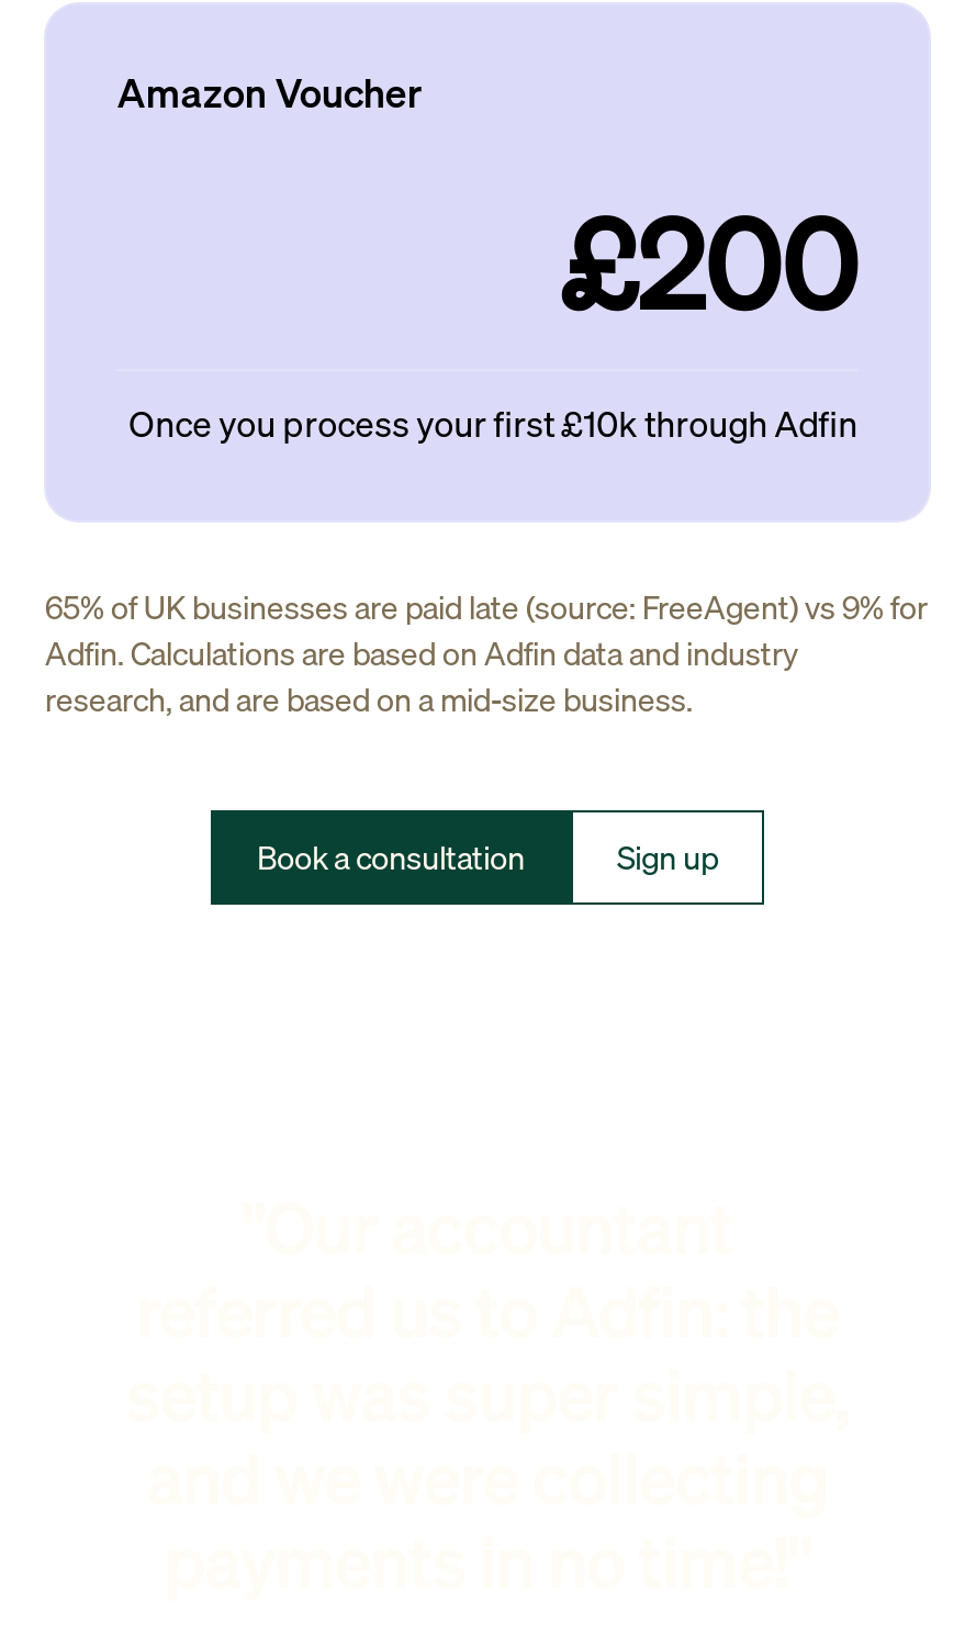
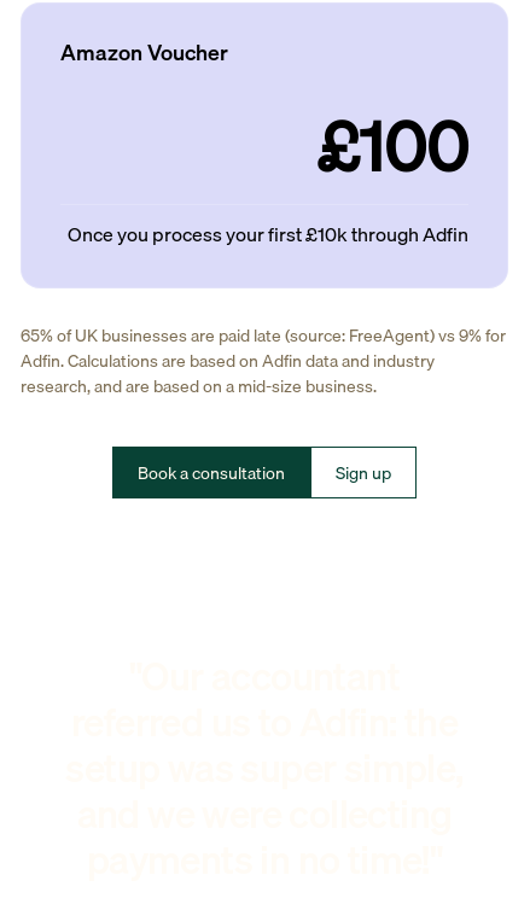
- £200
+ £100
